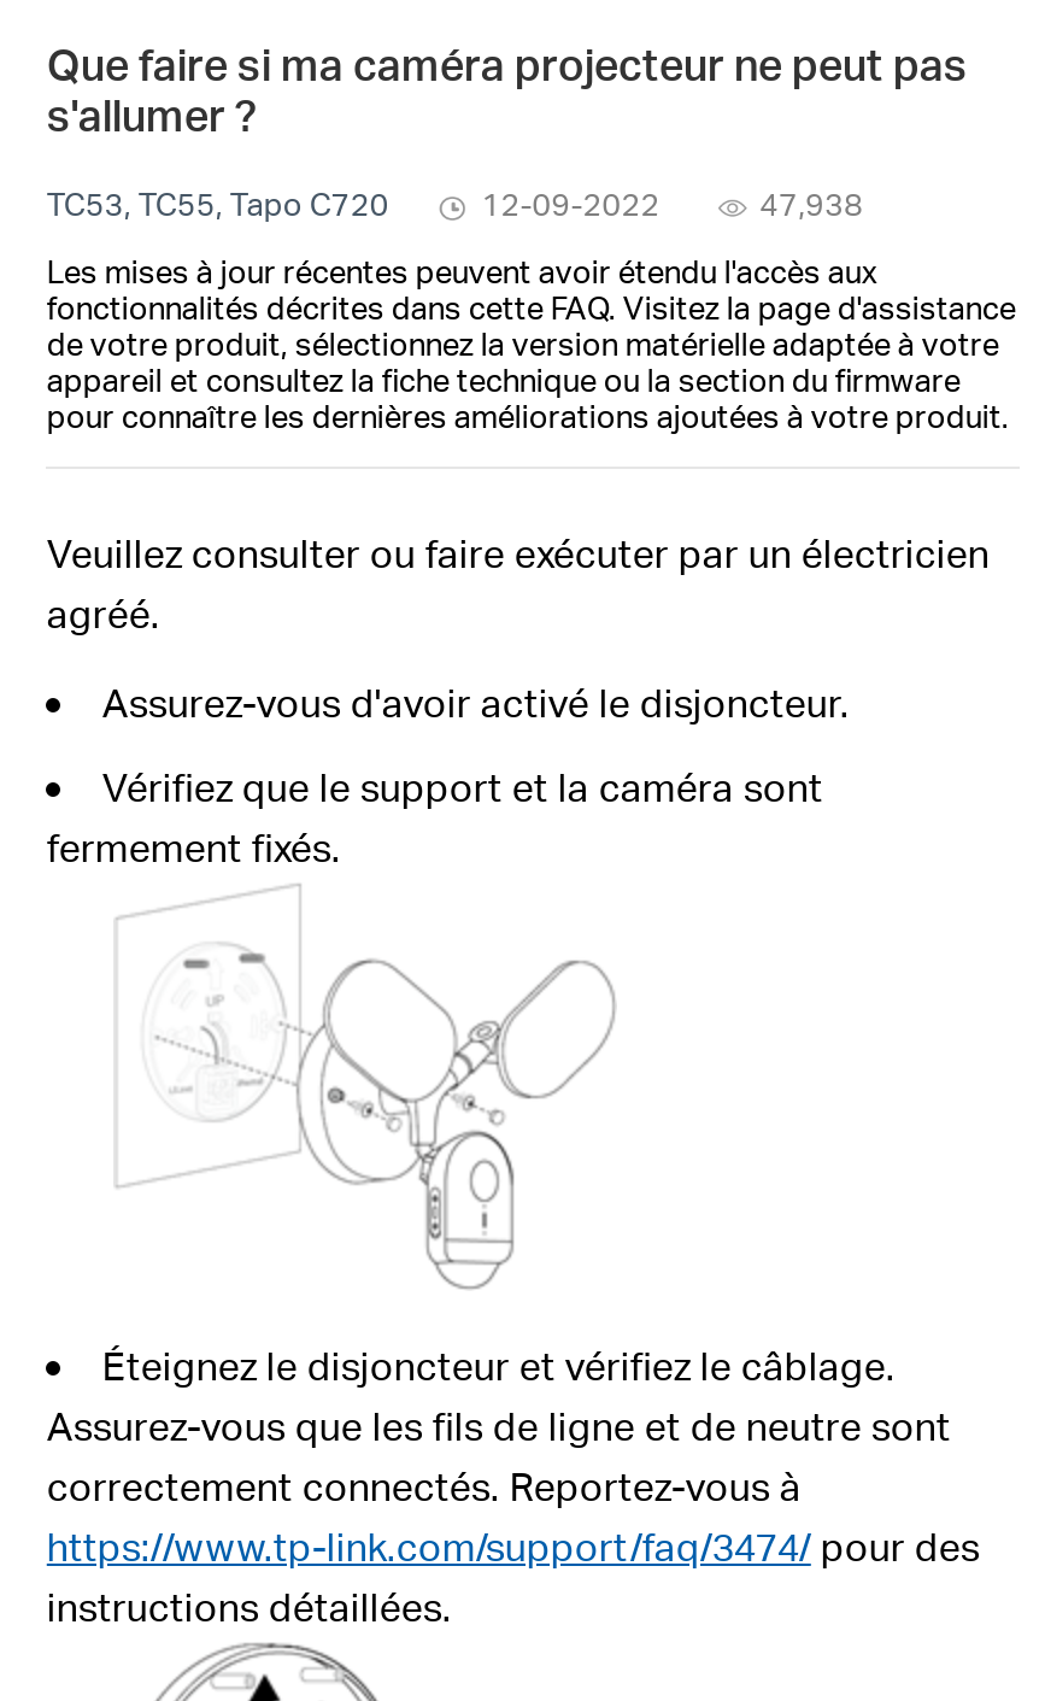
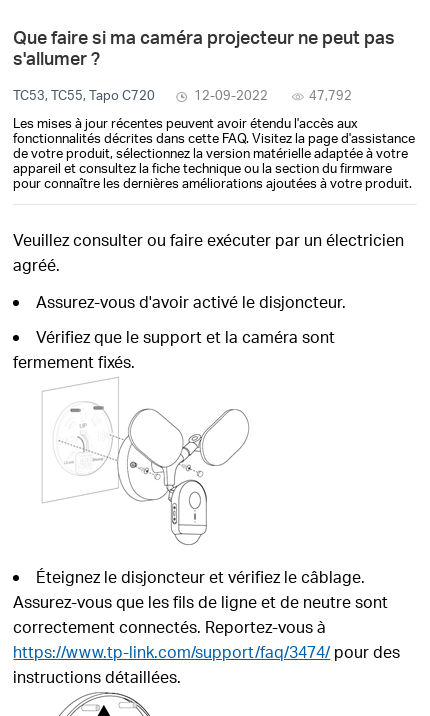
- 47,938
+ 47,792
